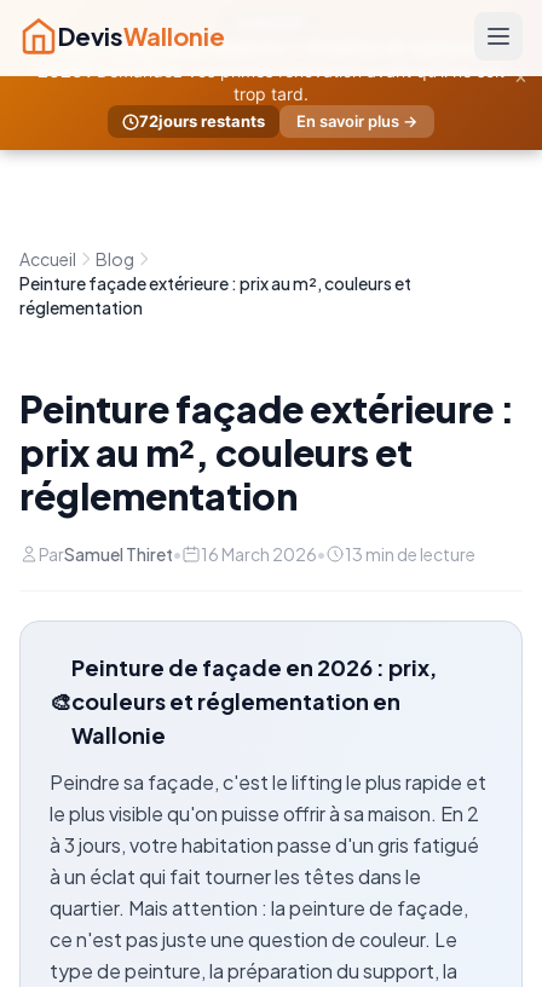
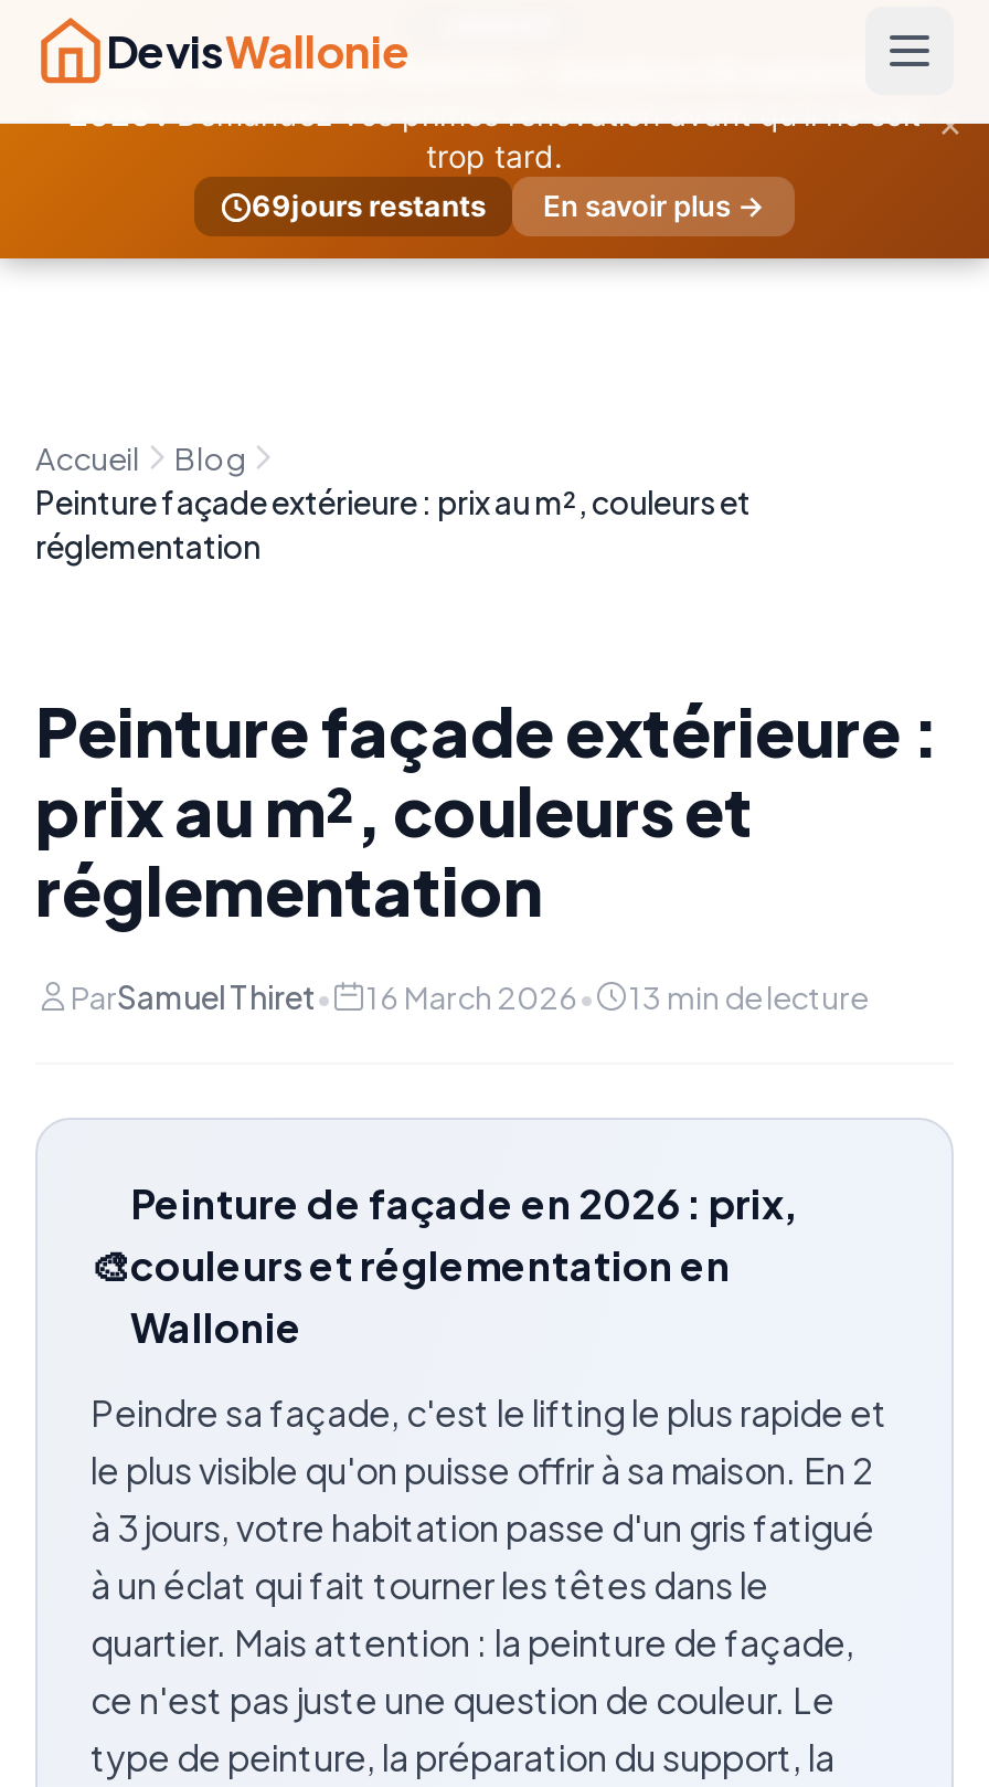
- 72jours restants
+ 69jours restants
